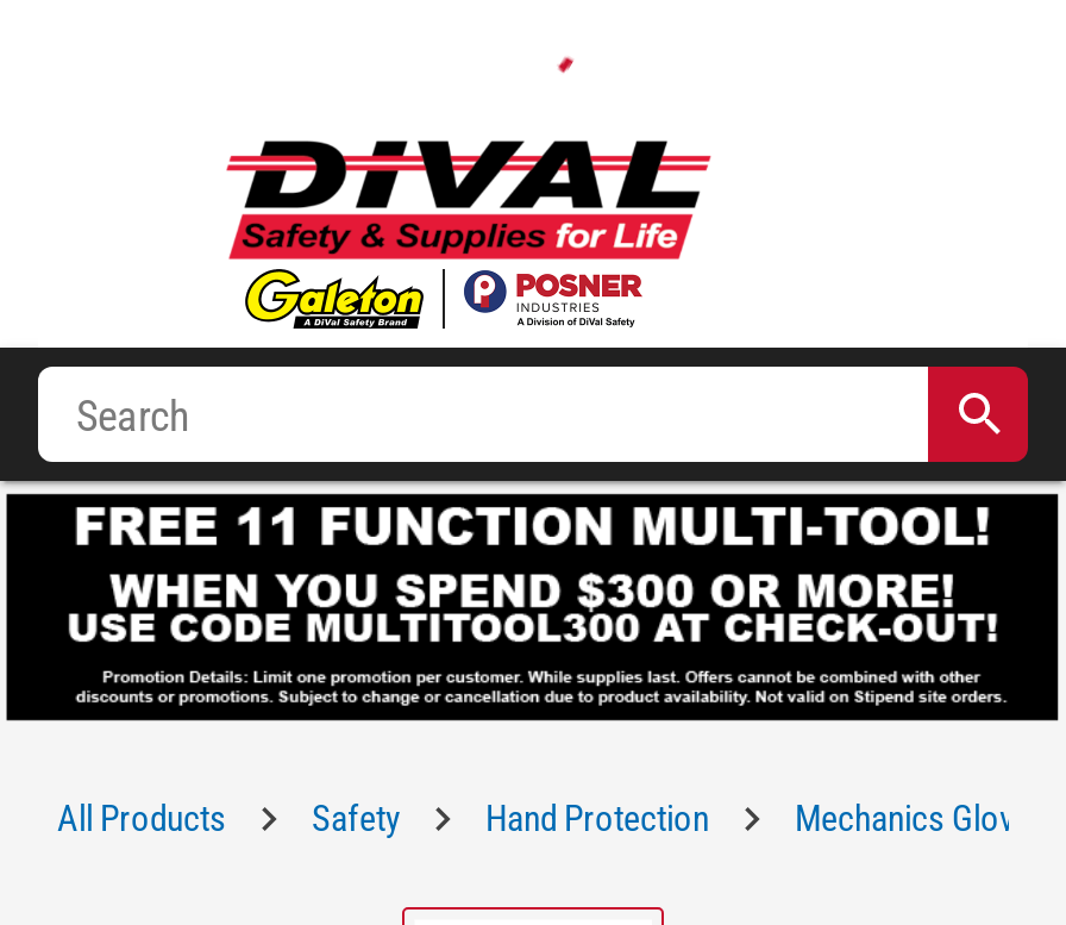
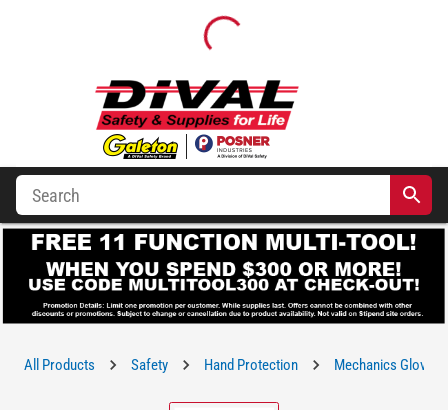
+ [image]
